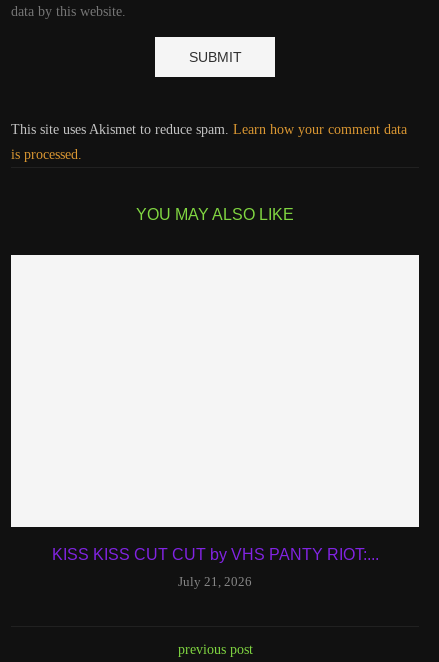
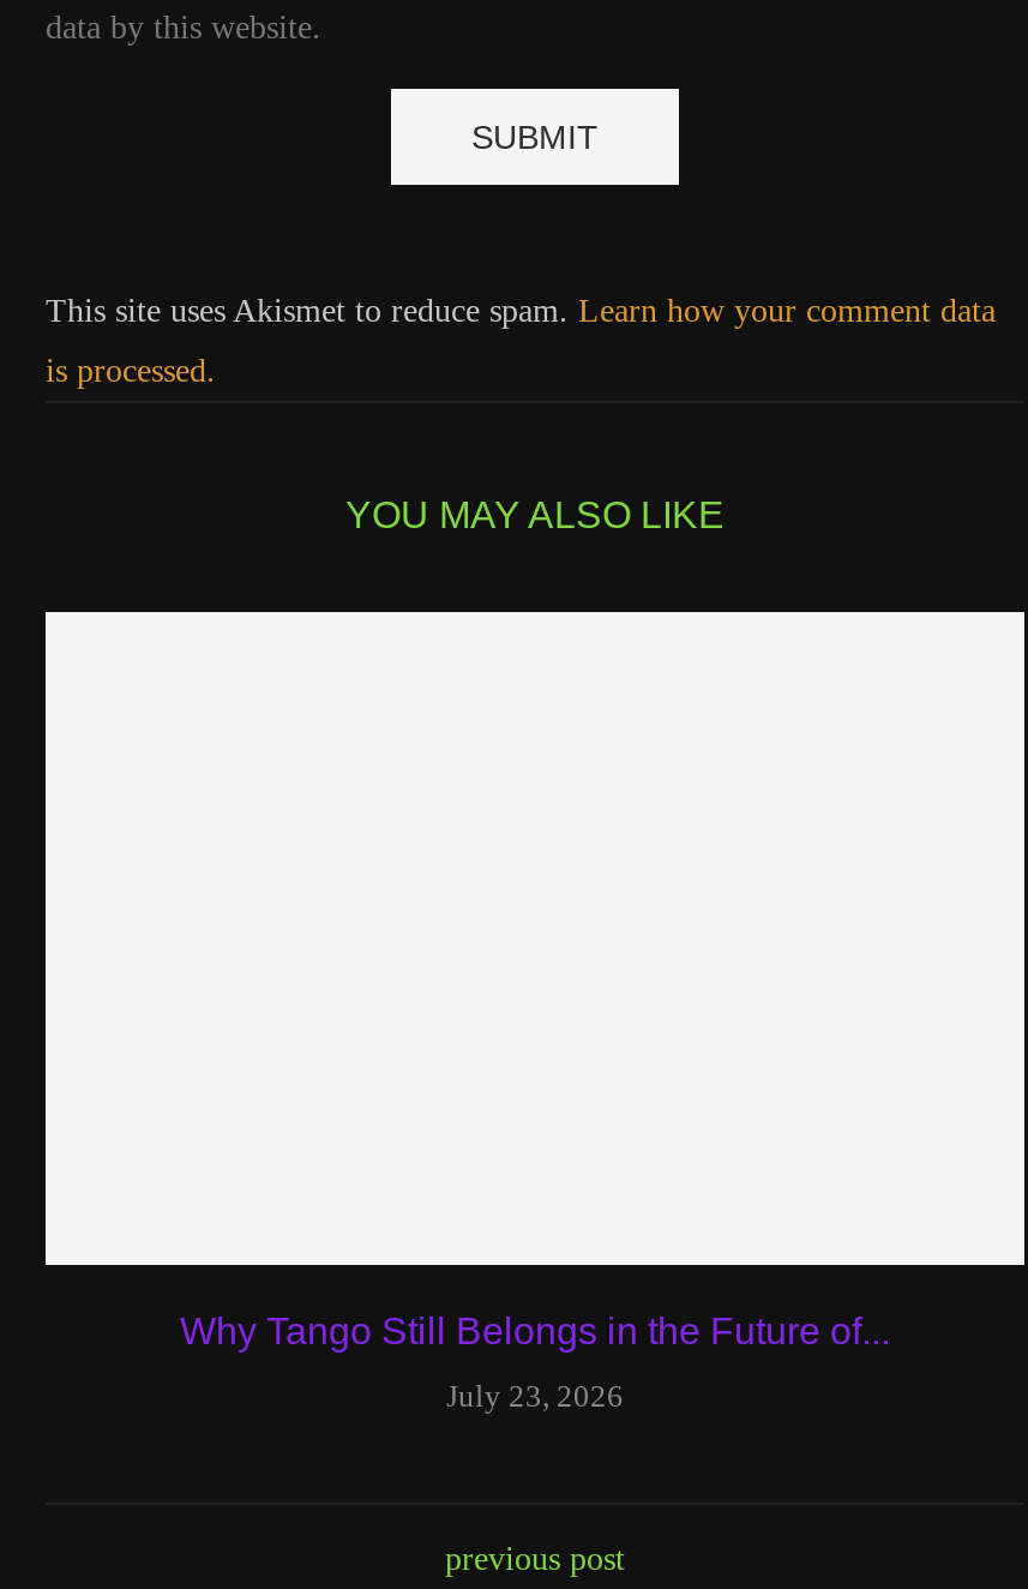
- KISS KISS CUT CUT by VHS PANTY RIOT:...
+ Why Tango Still Belongs in the Future of...

- July 21, 2026
+ July 23, 2026
